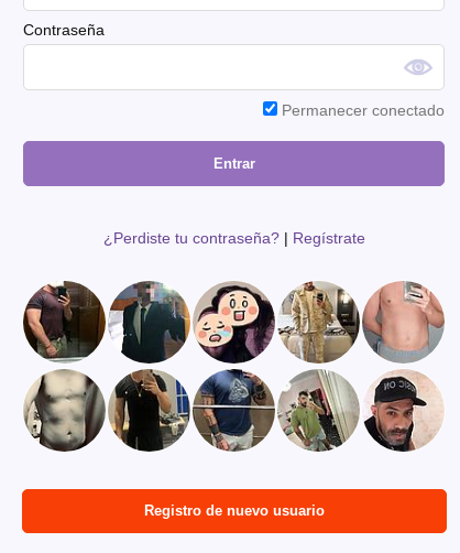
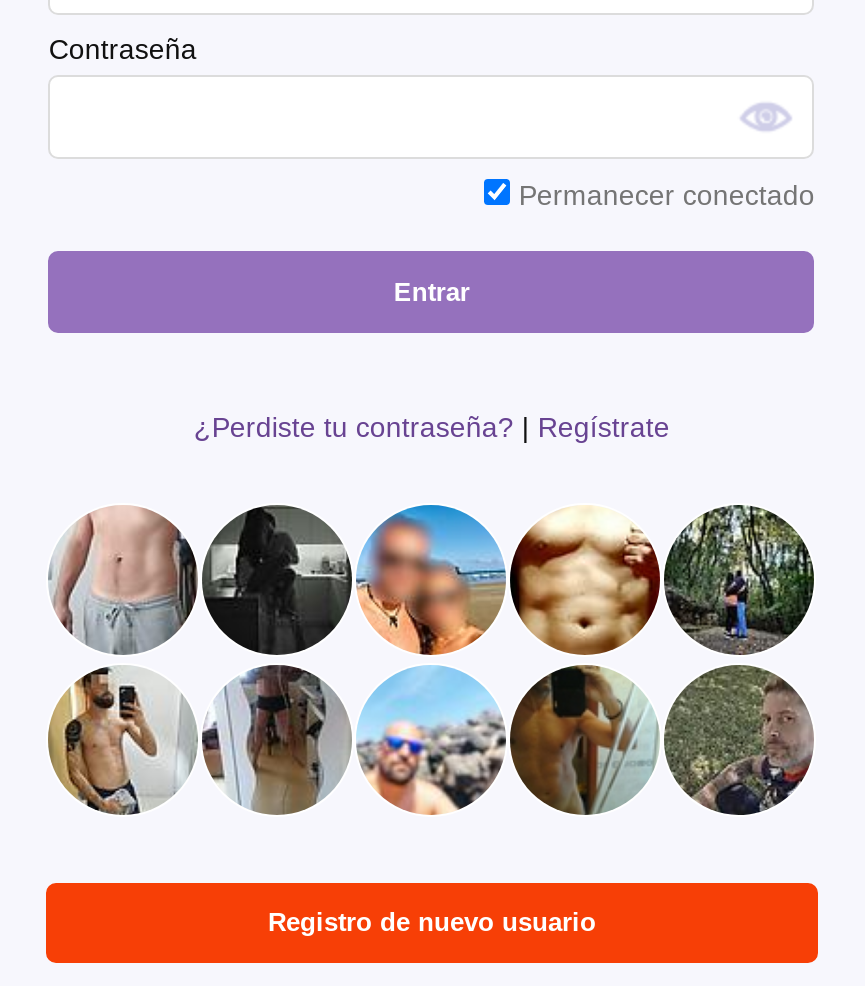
- [image]
+ [image]
